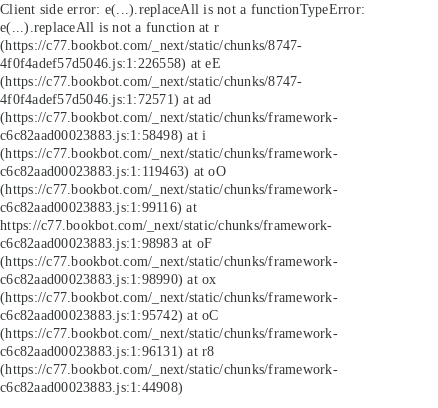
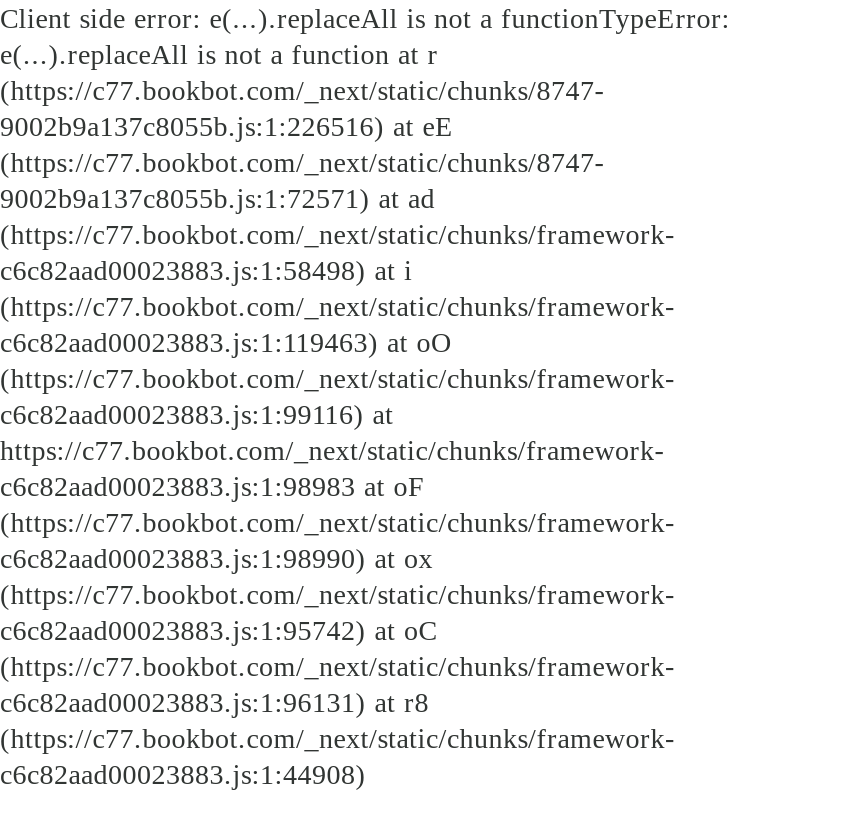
- 4f0f4adef57d5046.js:1:226558) at eE
+ 9002b9a137c8055b.js:1:226516) at eE

- 4f0f4adef57d5046.js:1:72571) at ad
+ 9002b9a137c8055b.js:1:72571) at ad
